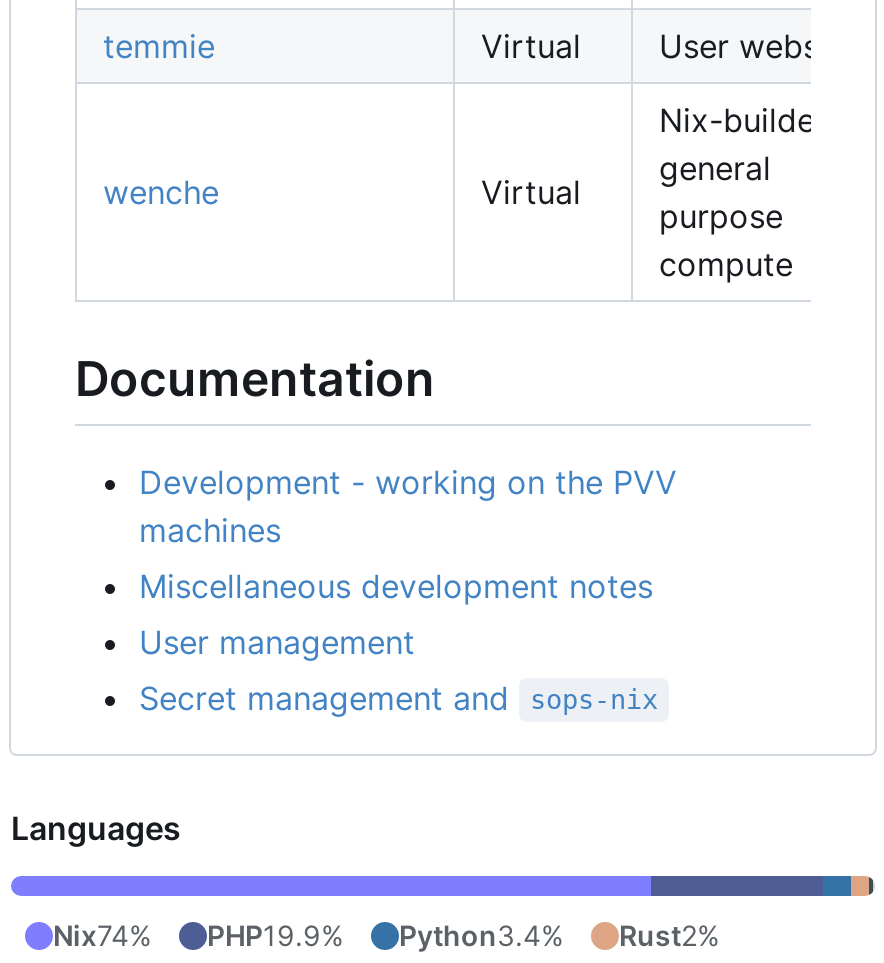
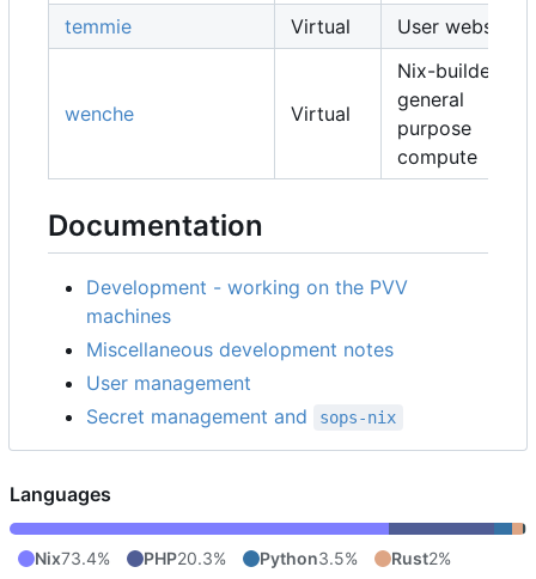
- Nix74%
+ Nix73.4%

- PHP19.9%
+ PHP20.3%

- Python3.4%
+ Python3.5%
